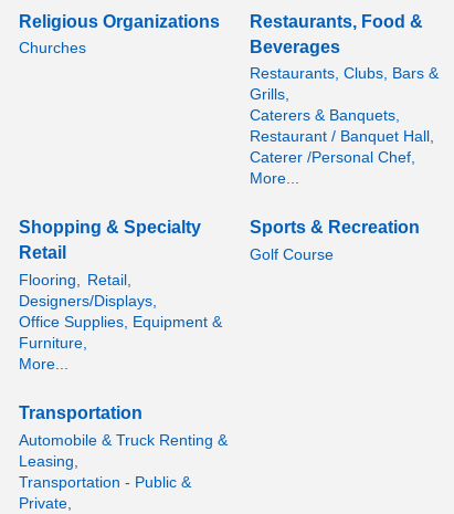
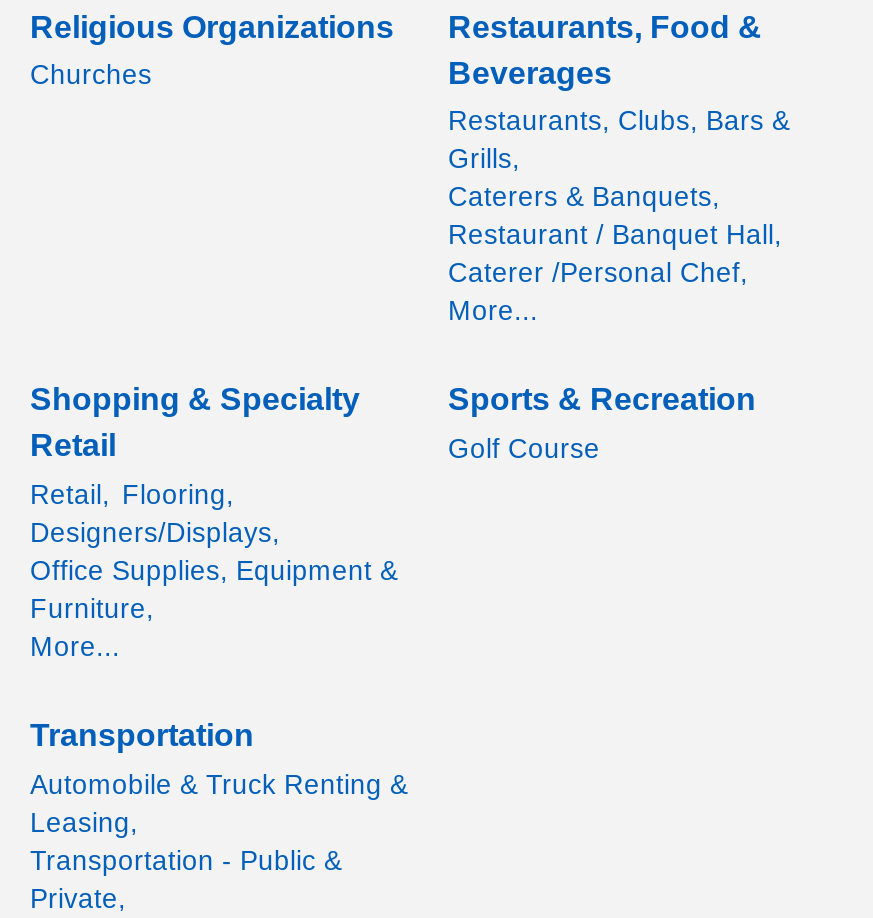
- Flooring, Retail,
+ Retail, Flooring,
